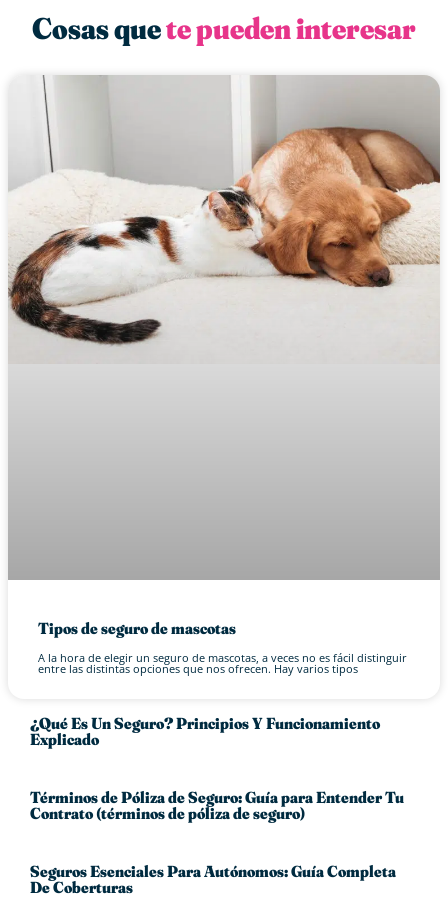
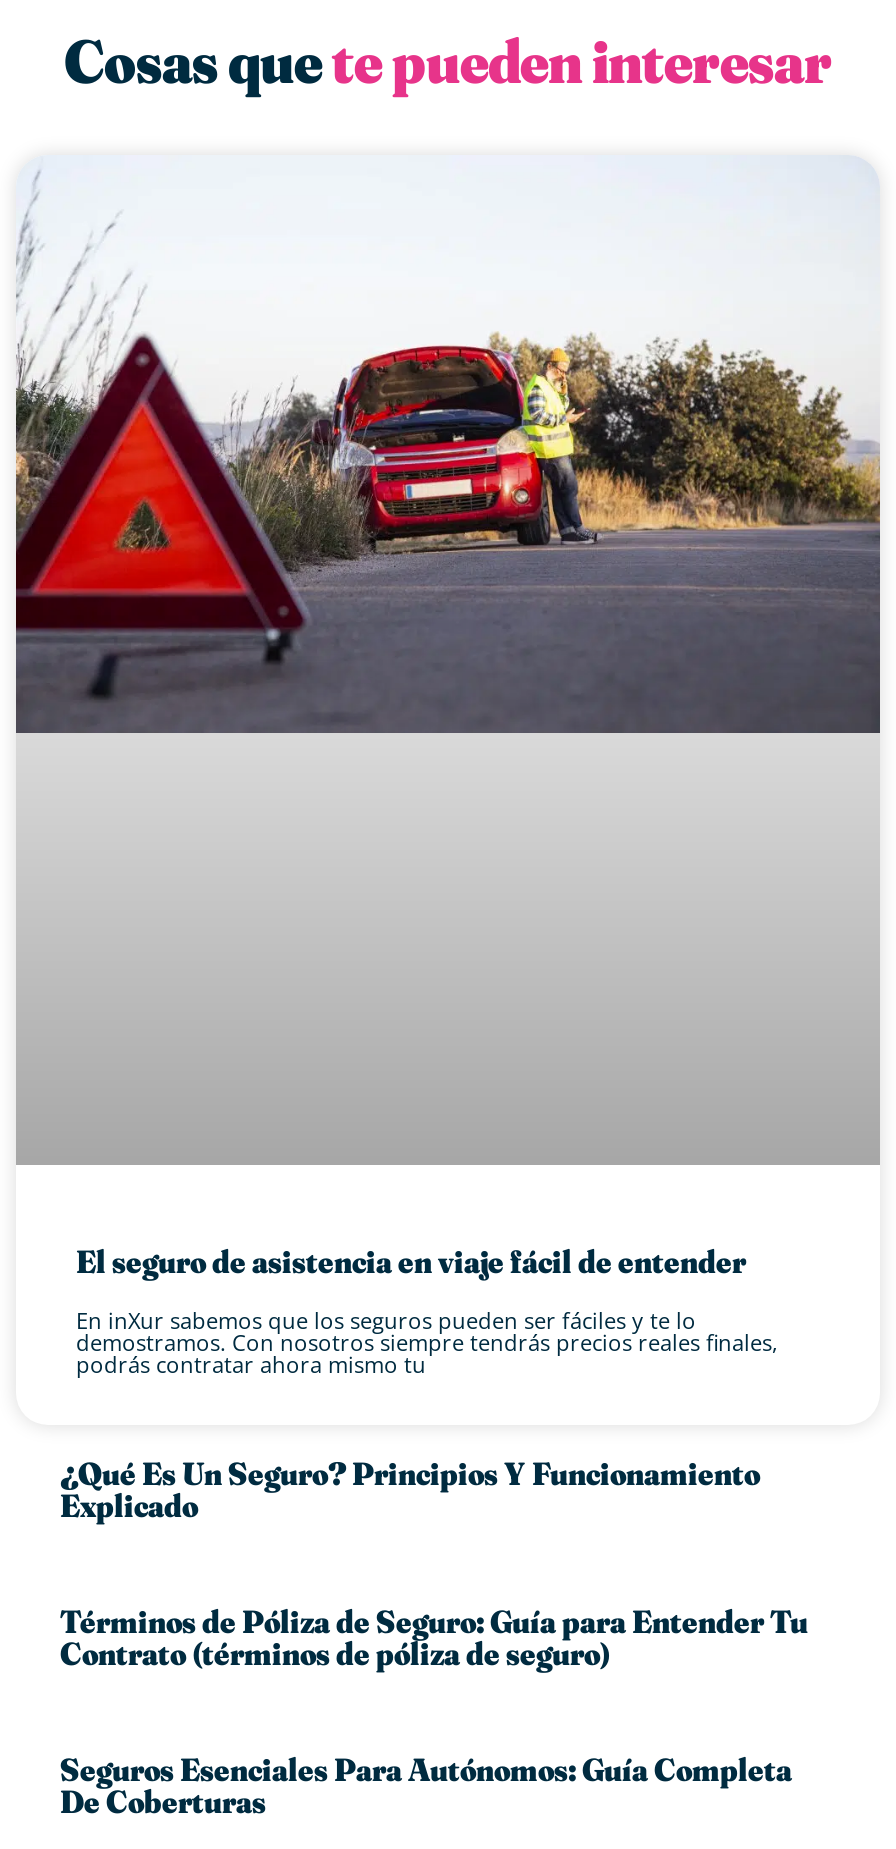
- [image]
+ [image]

- Tipos de seguro de mascotas
+ El seguro de asistencia en viaje fácil de entender

- A la hora de elegir un seguro de mascotas, a veces no es fácil distinguir
- entre las distintas opciones que nos ofrecen. Hay varios tipos
+ En inXur sabemos que los seguros pueden ser fáciles y te lo
+ demostramos. Con nosotros siempre tendrás precios reales finales,
+ podrás contratar ahora mismo tu
